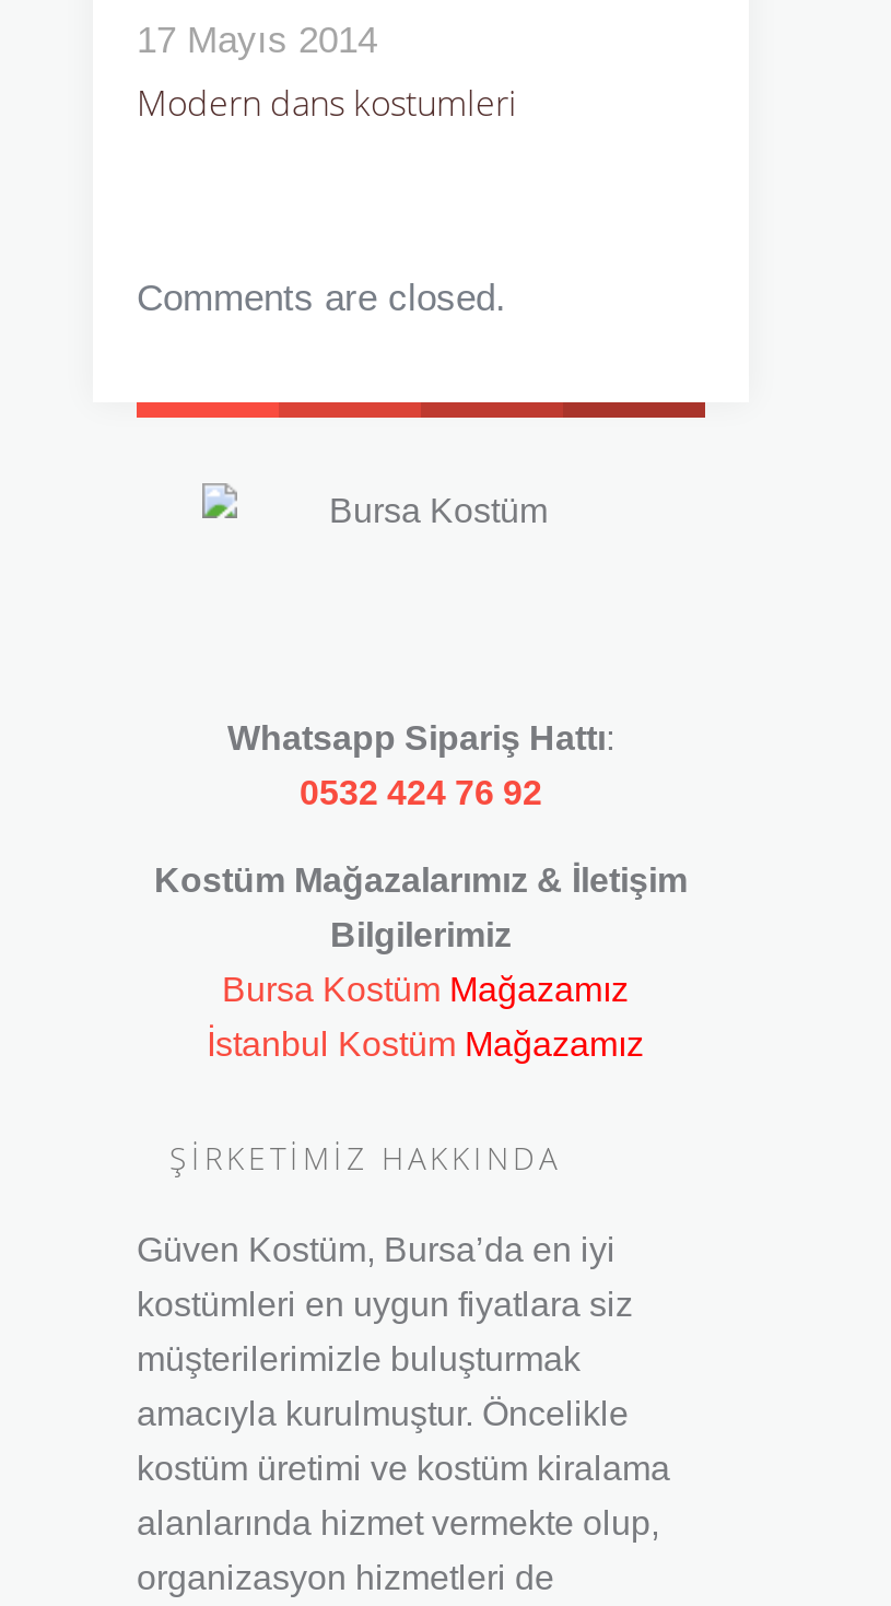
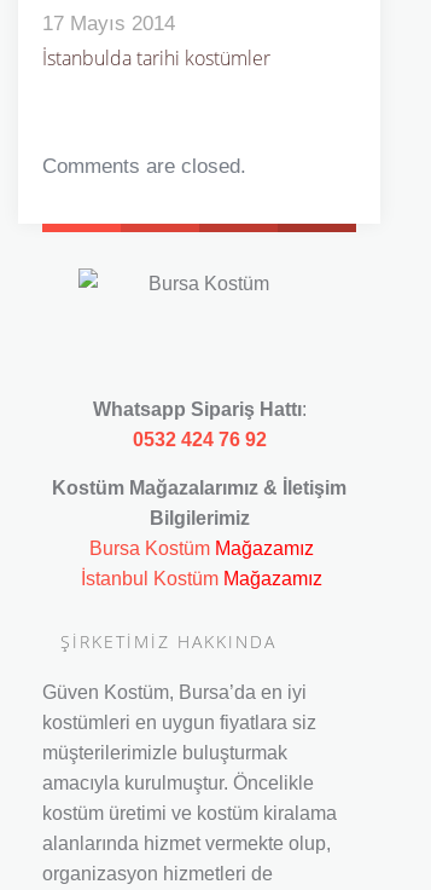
- Modern dans kostumleri
+ İstanbulda tarihi kostümler
